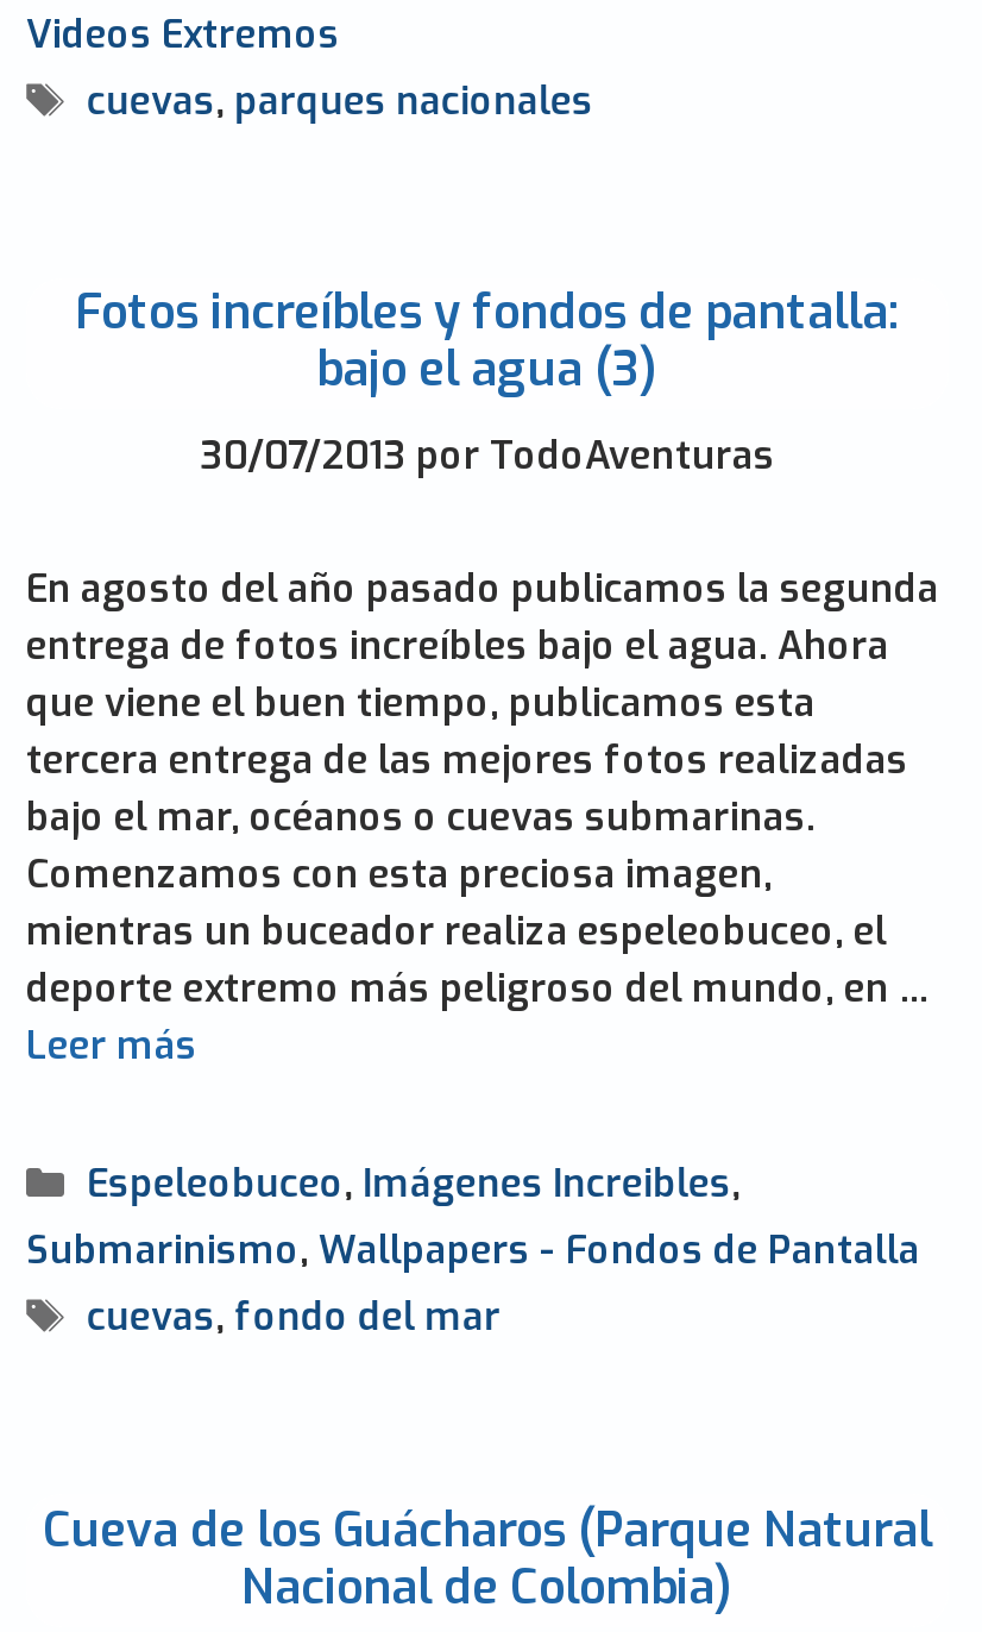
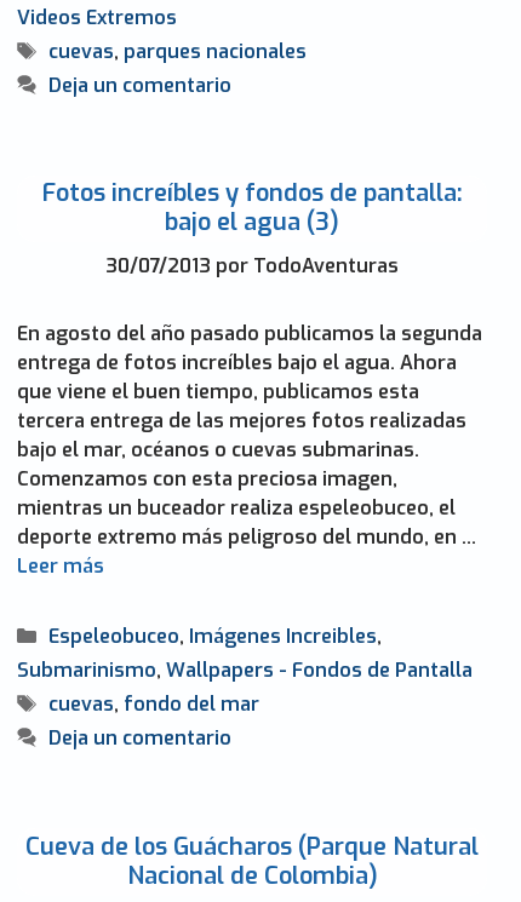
+ Deja un comentario

+ Deja un comentario
